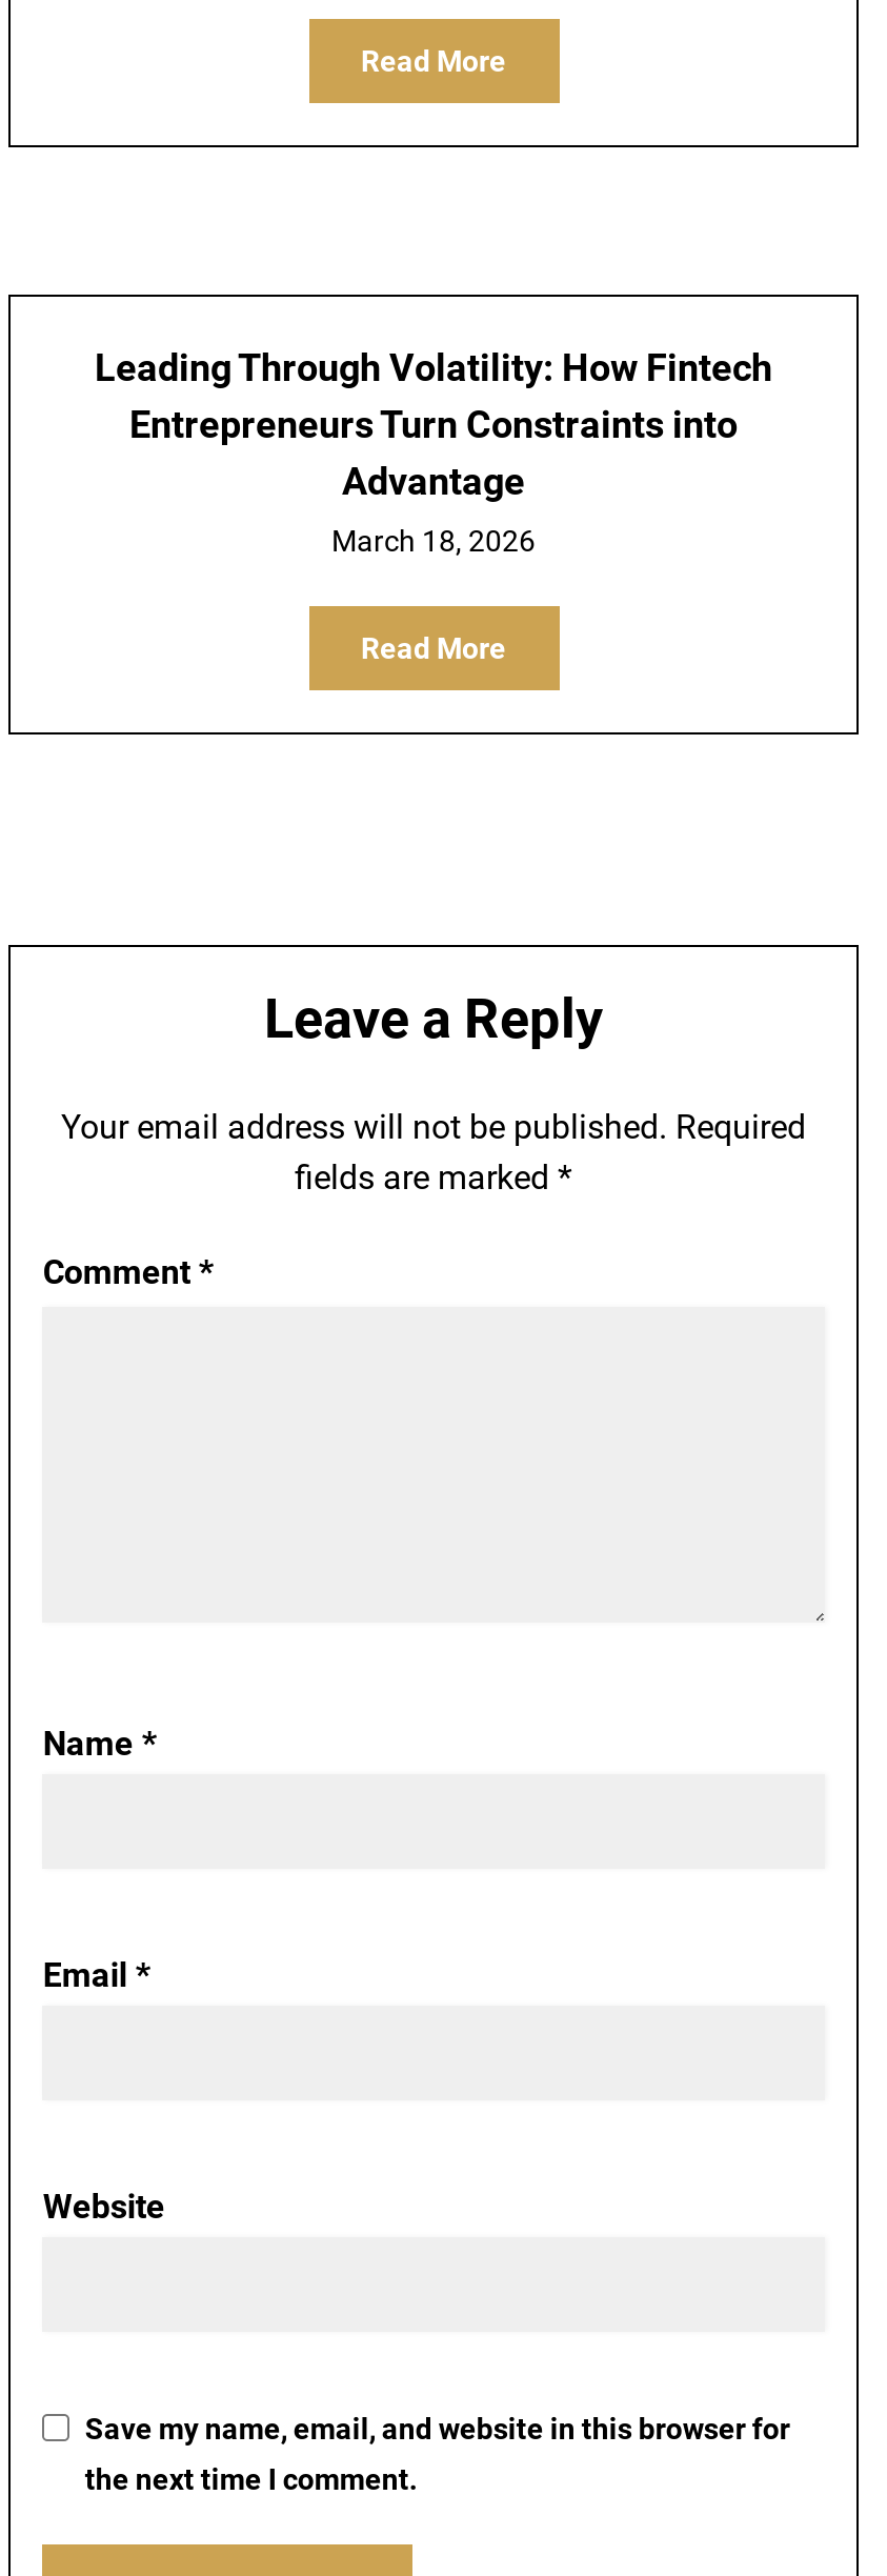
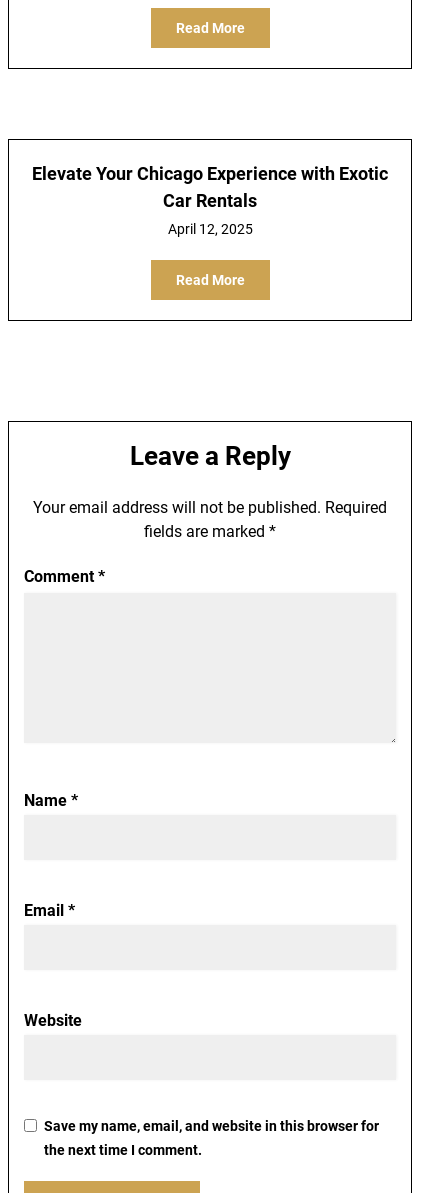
- Leading Through Volatility: How Fintech
- Entrepreneurs Turn Constraints into
- Advantage
+ Elevate Your Chicago Experience with Exotic
+ Car Rentals

- March 18, 2026
+ April 12, 2025
